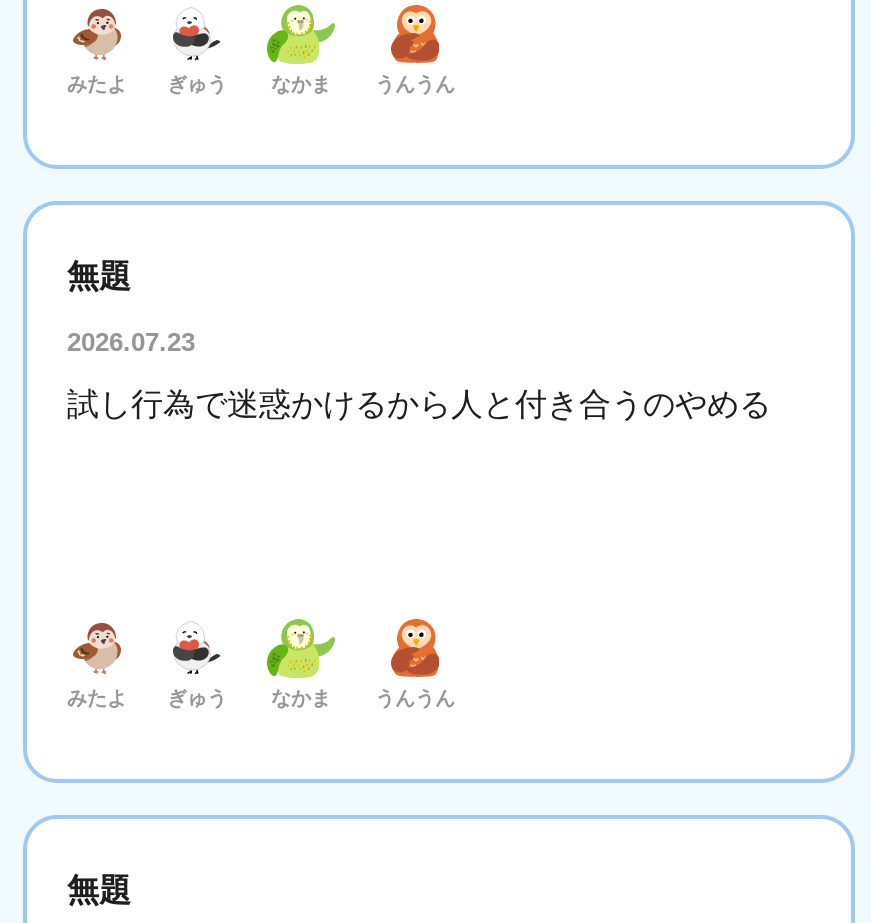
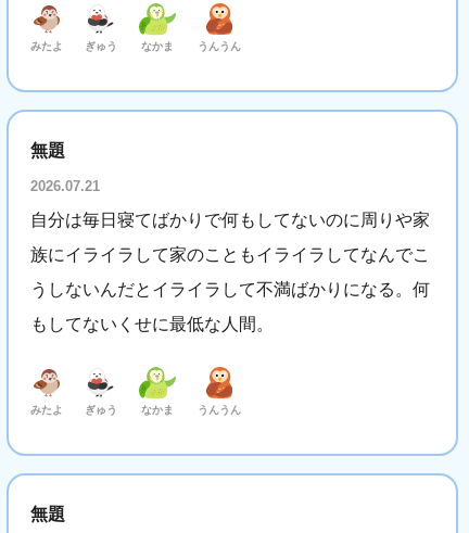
- 2026.07.23
- 試し行為で迷惑かけるから人と付き合うのやめる
+ 2026.07.21
+ 自分は毎日寝てばかりで何もしてないのに周りや家
+ 族にイライラして家のこともイライラしてなんでこ
+ うしないんだとイライラして不満ばかりになる。何
+ もしてないくせに最低な人間。
